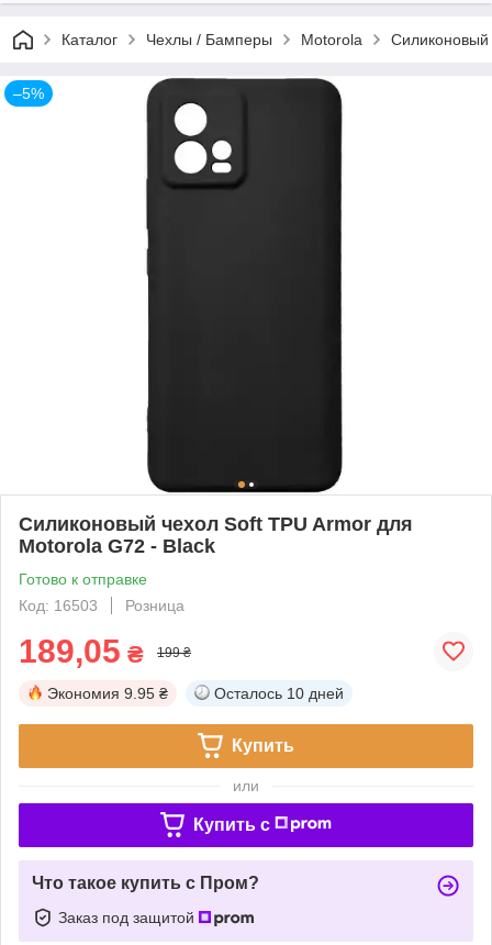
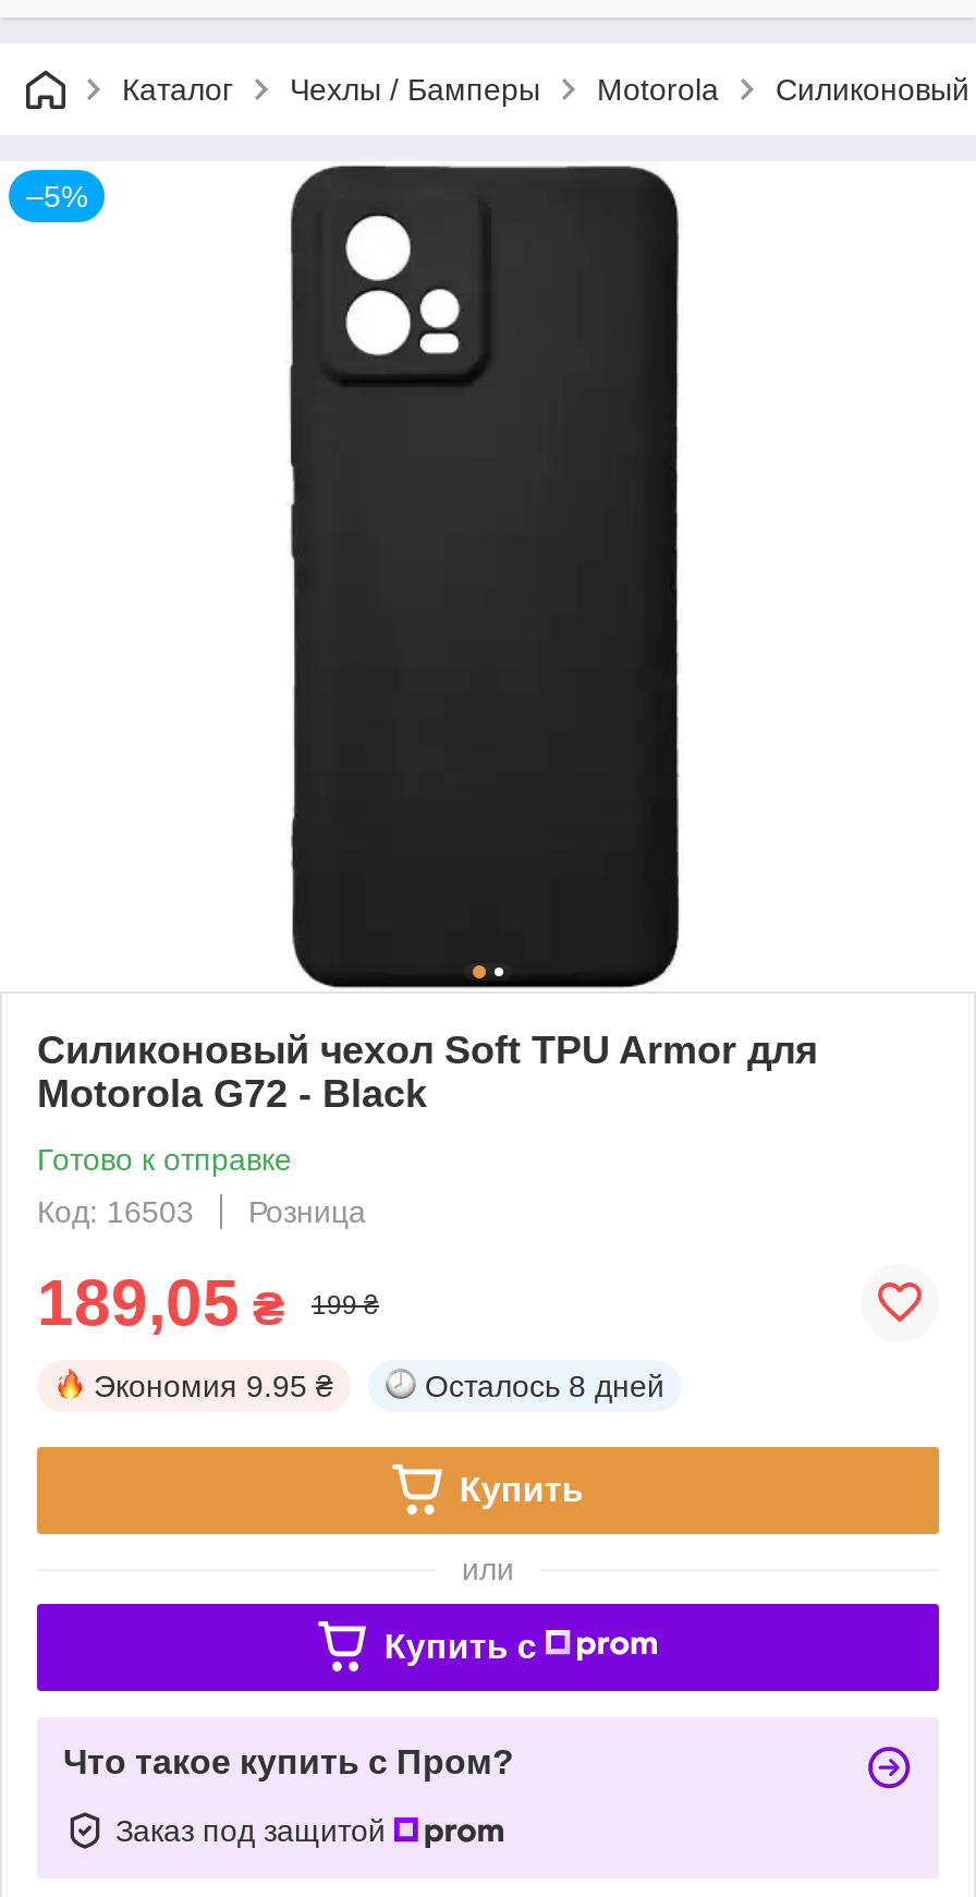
- Осталось 10 дней
+ Осталось 8 дней
